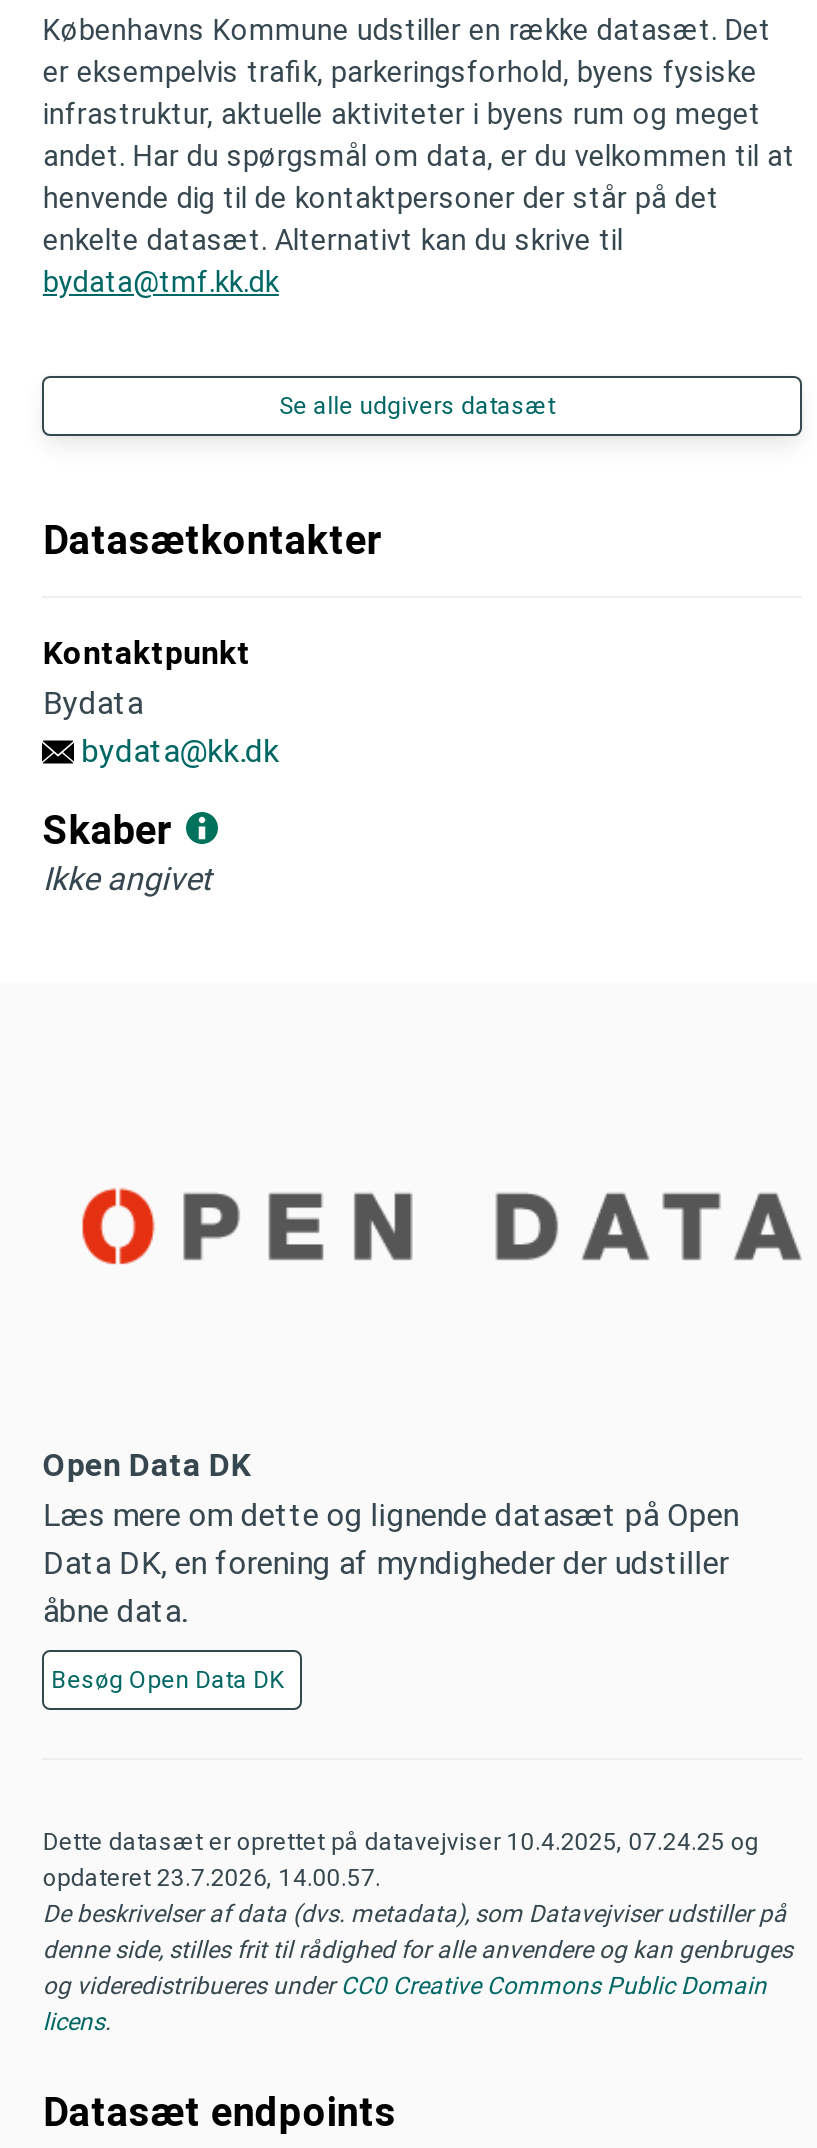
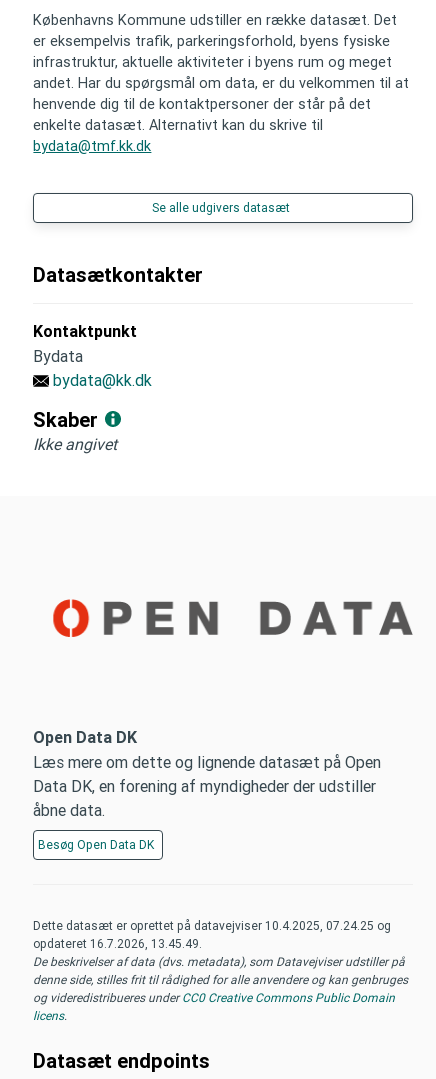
- opdateret 23.7.2026, 14.00.57.
+ opdateret 16.7.2026, 13.45.49.
